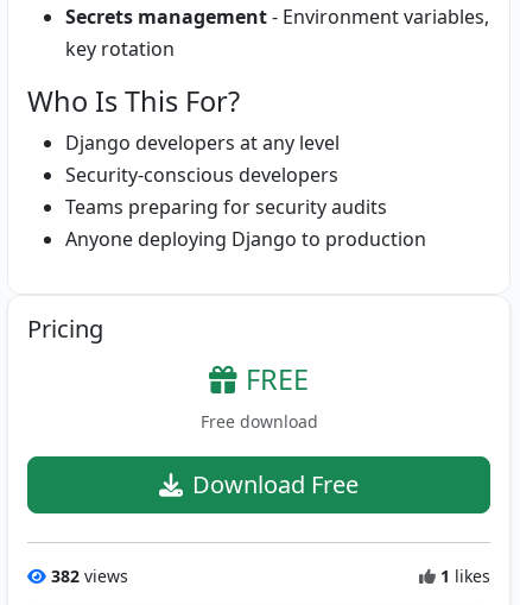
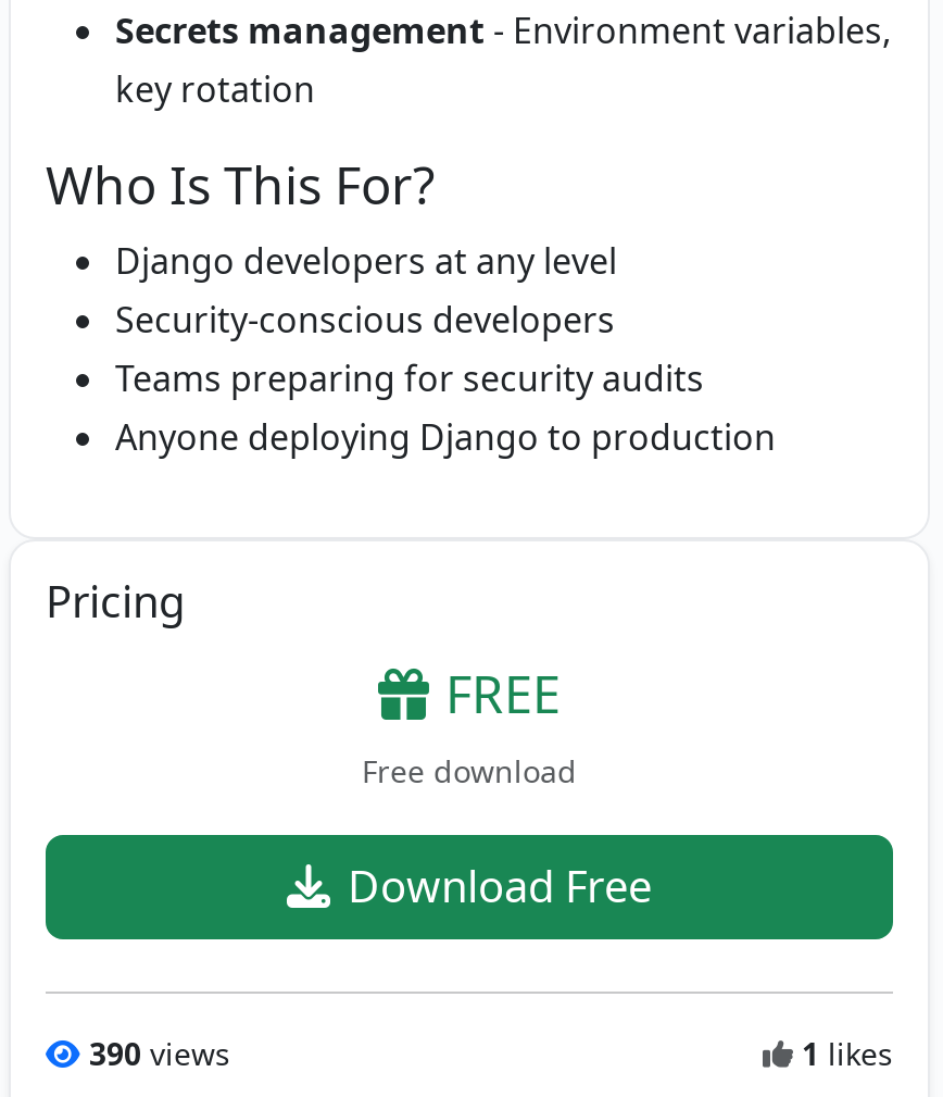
- 382 views
+ 390 views
